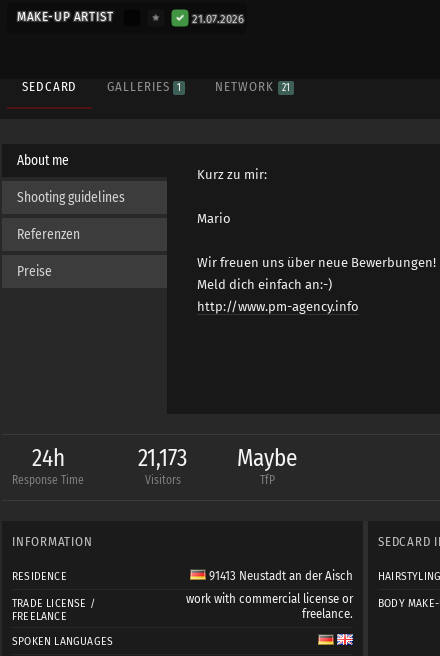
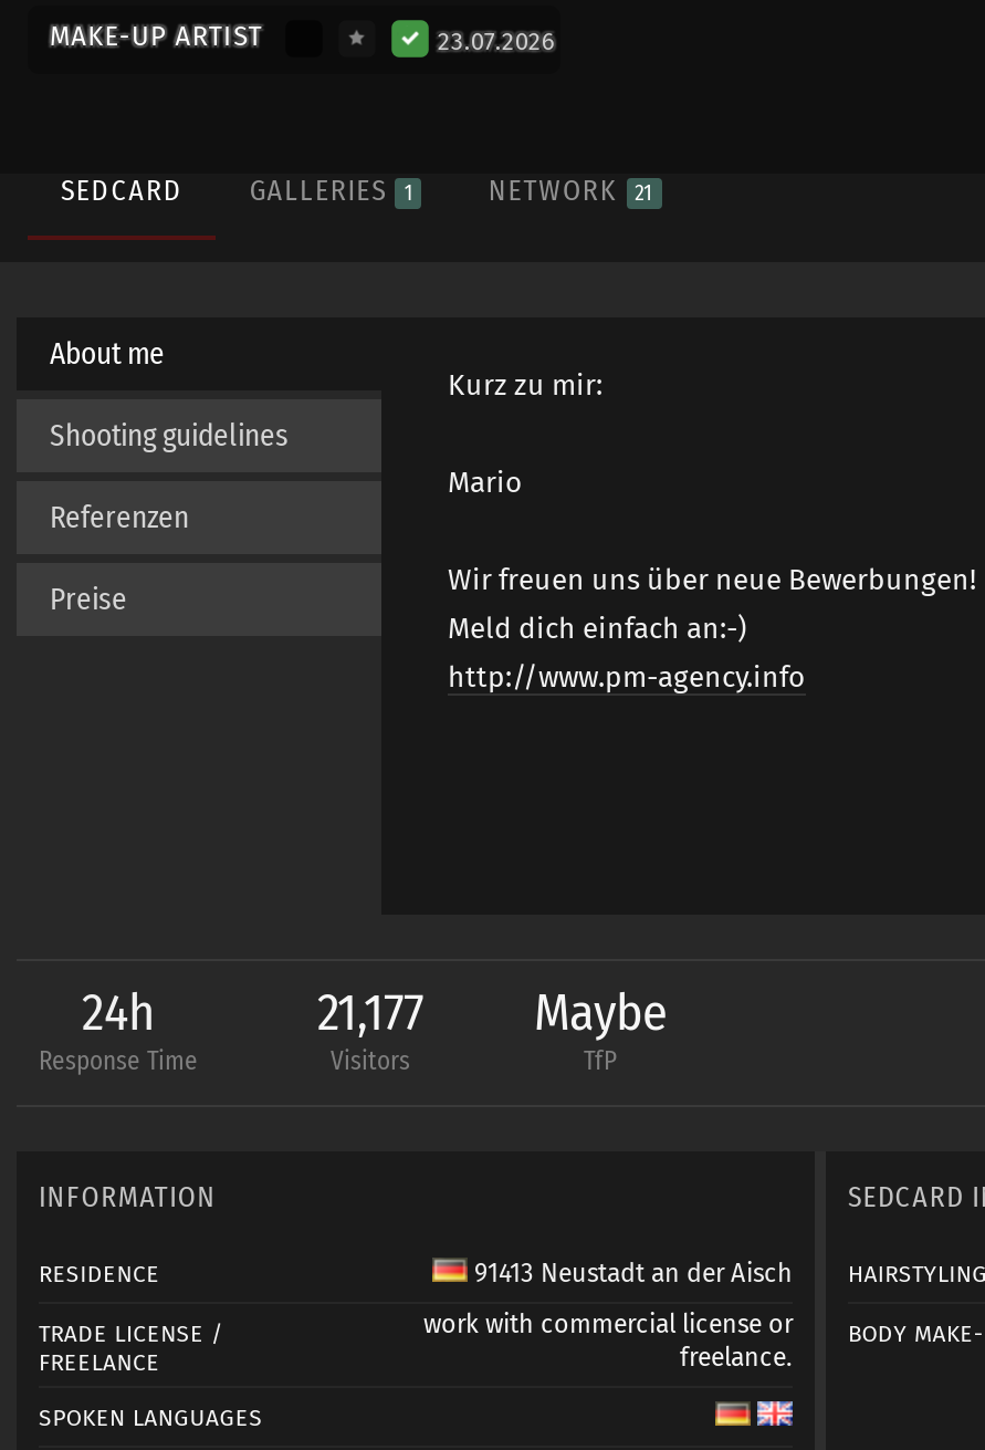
- 21.07.2026
+ 23.07.2026

- 21,173 Maybe
+ 21,177 Maybe
